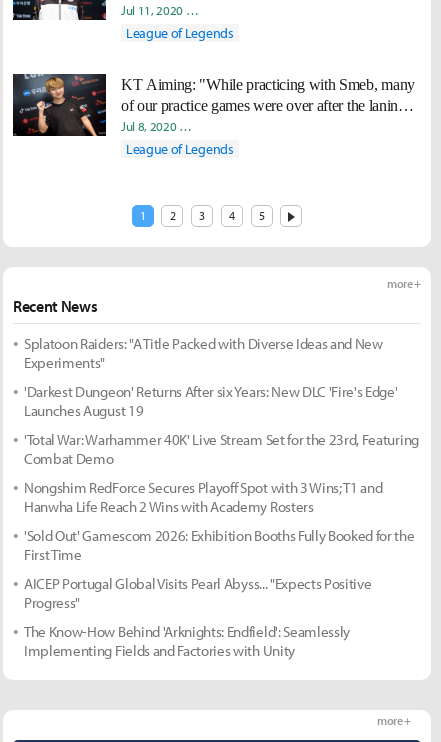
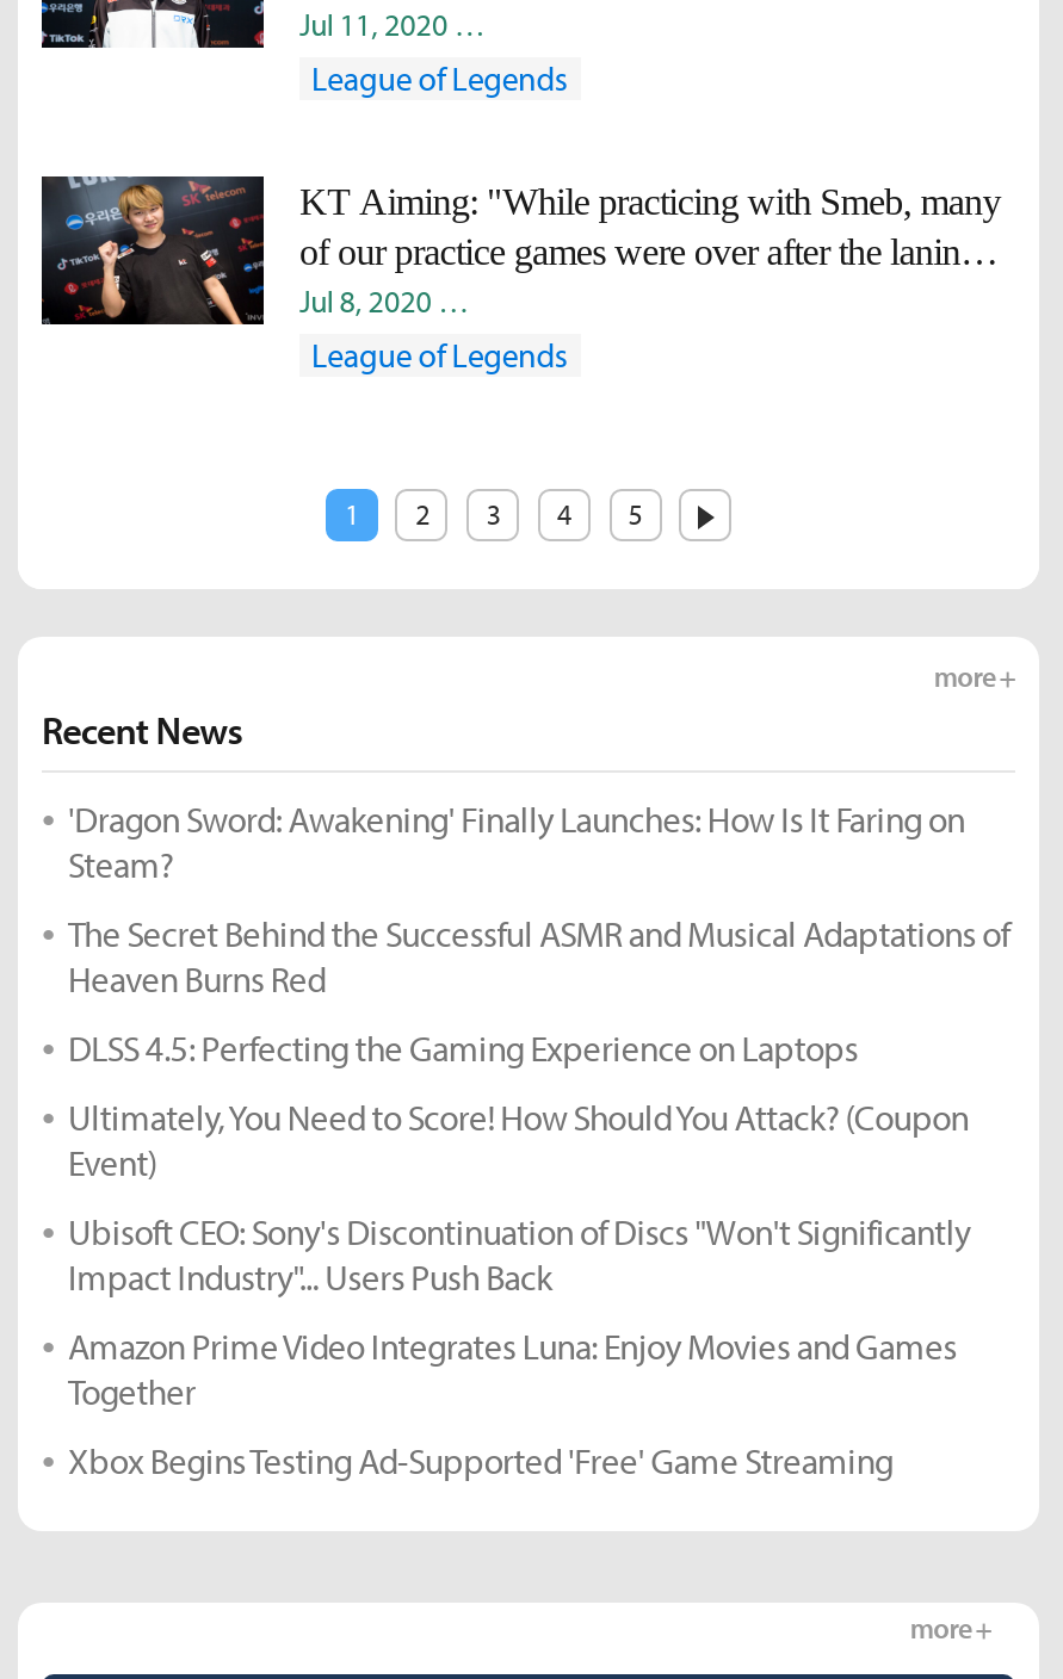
- Splatoon Raiders: "A Title Packed with Diverse Ideas and New
- Experiments"
+ 'Dragon Sword: Awakening' Finally Launches: How Is It Faring on
+ Steam?

- 'Darkest Dungeon' Returns After six Years: New DLC 'Fire's Edge'
- Launches August 19
+ The Secret Behind the Successful ASMR and Musical Adaptations of
+ Heaven Burns Red

- 'Total War: Warhammer 40K' Live Stream Set for the 23rd, Featuring
- Combat Demo
+ DLSS 4.5: Perfecting the Gaming Experience on Laptops

- Nongshim RedForce Secures Playoff Spot with 3 Wins; T1 and
- Hanwha Life Reach 2 Wins with Academy Rosters
+ Ultimately, You Need to Score! How Should You Attack? (Coupon
+ Event)

- 'Sold Out' Gamescom 2026: Exhibition Booths Fully Booked for the
- First Time
+ Ubisoft CEO: Sony's Discontinuation of Discs "Won't Significantly
+ Impact Industry"... Users Push Back

- AICEP Portugal Global Visits Pearl Abyss... "Expects Positive
- Progress"
+ Amazon Prime Video Integrates Luna: Enjoy Movies and Games
+ Together

- The Know-How Behind 'Arknights: Endfield': Seamlessly
- Implementing Fields and Factories with Unity
+ Xbox Begins Testing Ad-Supported 'Free' Game Streaming
